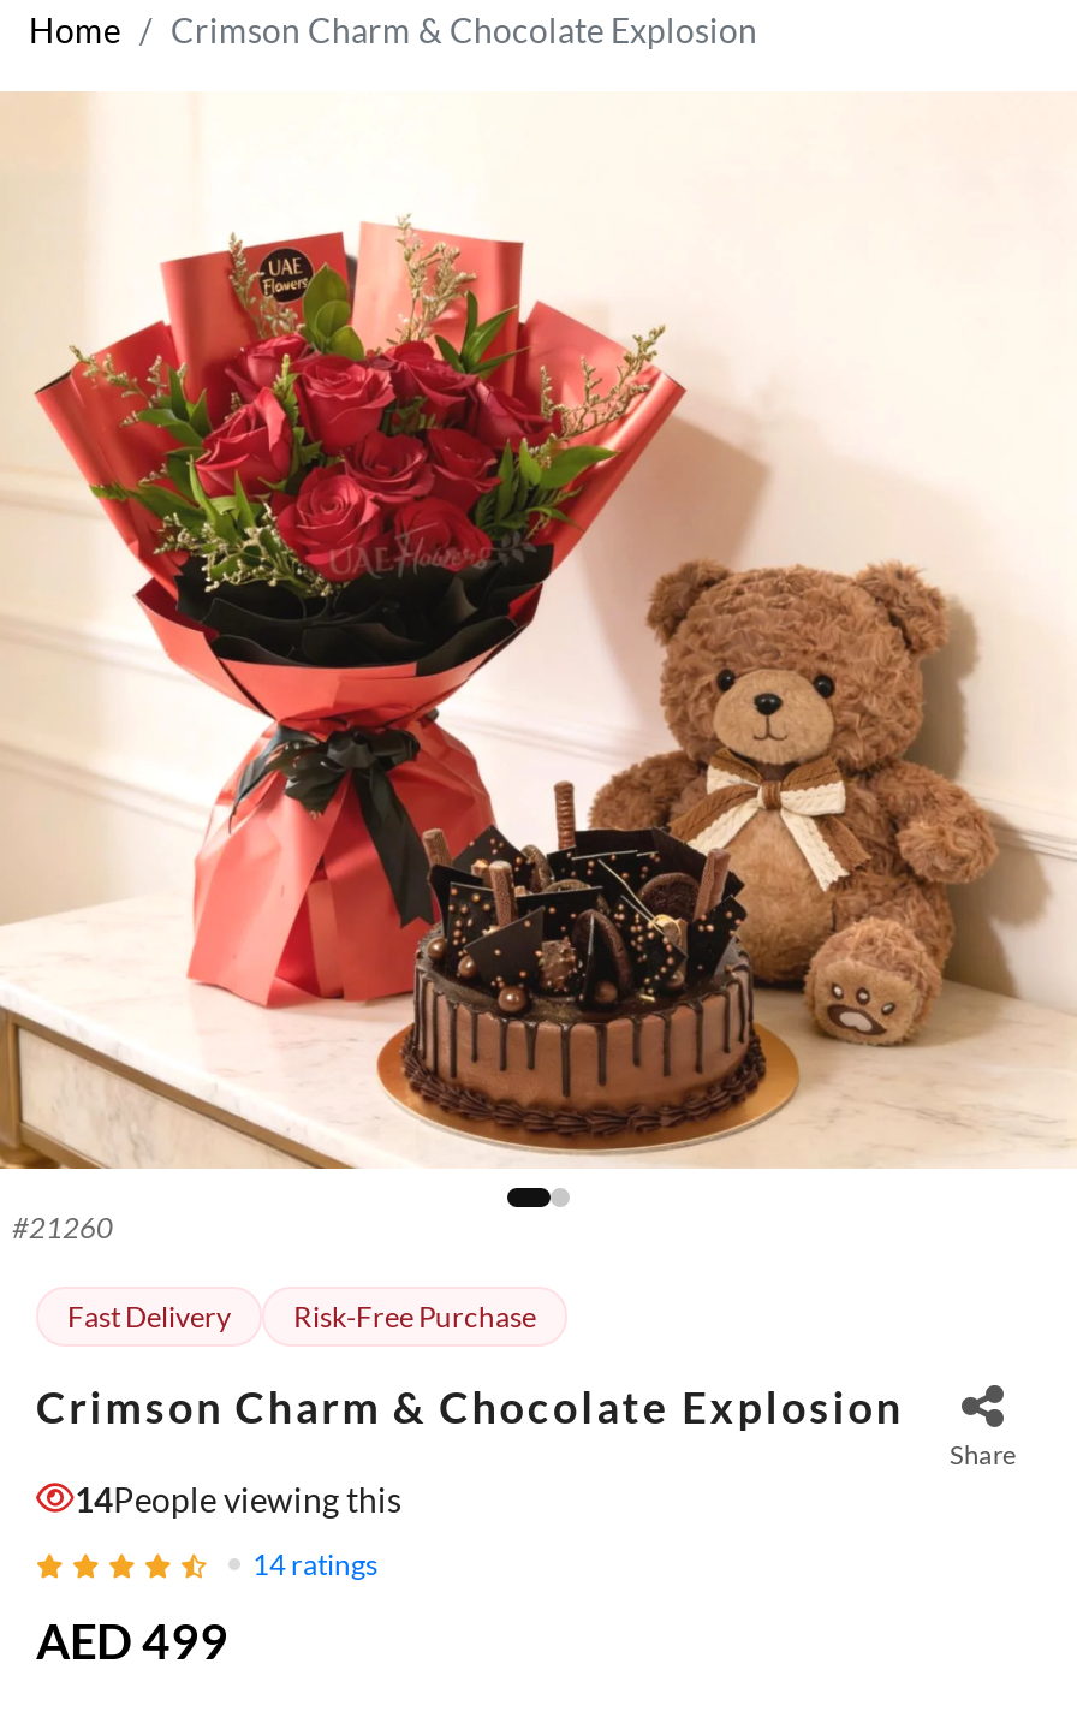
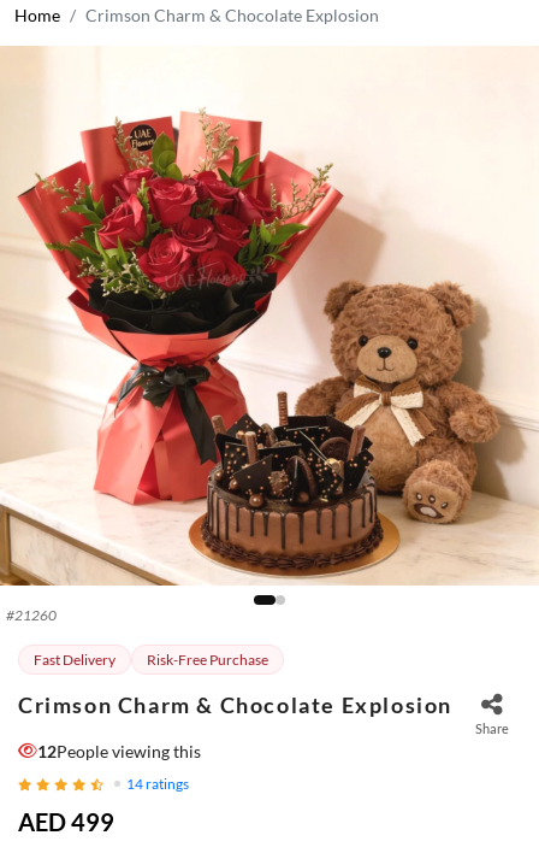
- 14People viewing this
+ 12People viewing this
